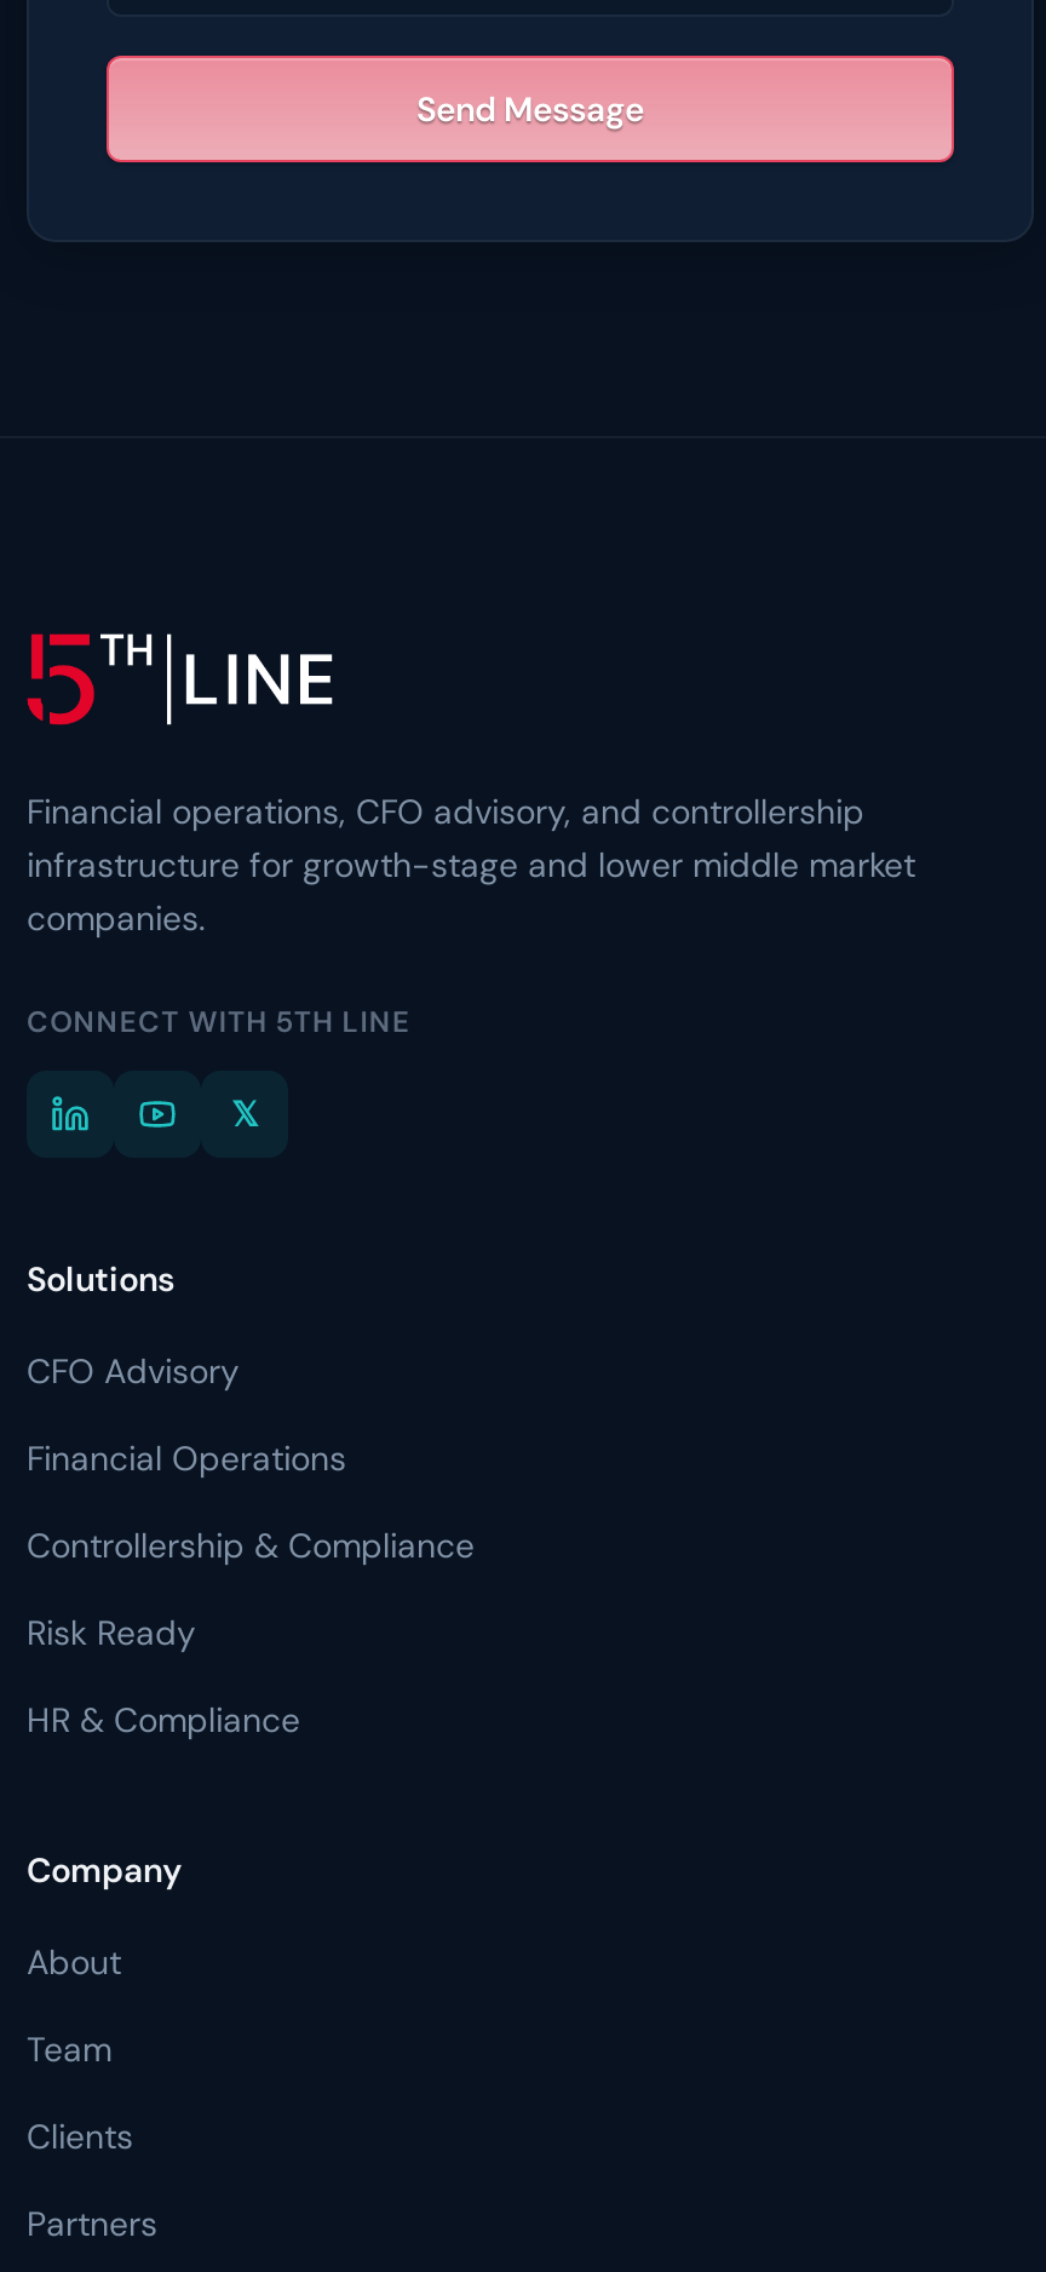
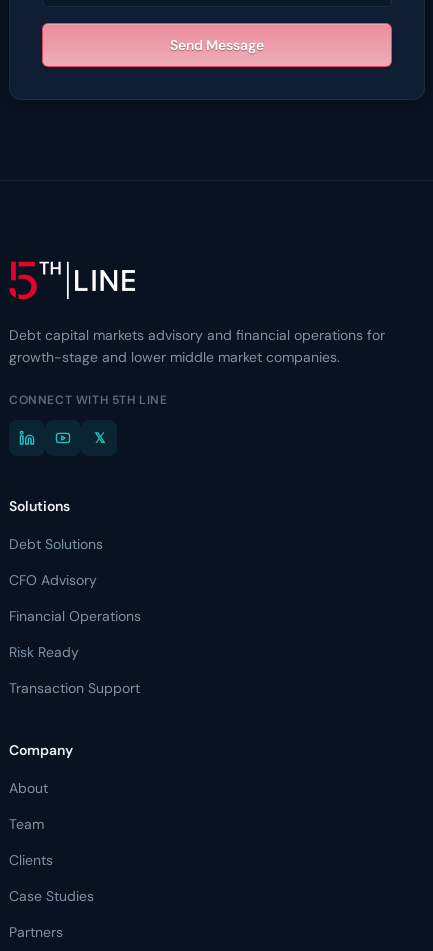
- Financial operations, CFO advisory, and controllership
- infrastructure for growth-stage and lower middle market
- companies.
+ Debt capital markets advisory and financial operations for
+ growth-stage and lower middle market companies.

moved up: CONNECT WITH 5TH LINE | Solutions

+ Debt Solutions

- Controllership & Compliance

moved up: Risk Ready

- HR & Compliance
+ Transaction Support

moved up: Company | About | Team | Clients

+ Case Studies
